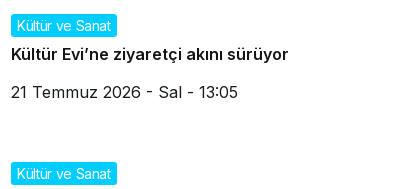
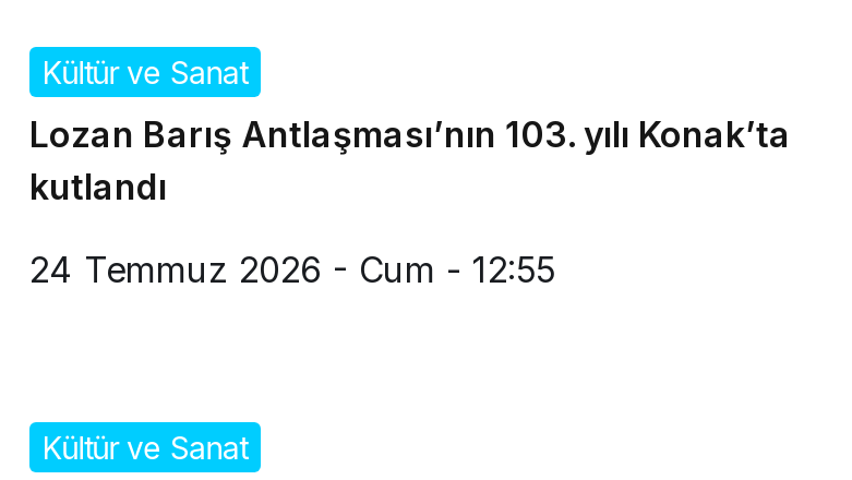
- Kültür Evi’ne ziyaretçi akını sürüyor
+ Lozan Barış Antlaşması’nın 103. yılı Konak’ta
+ kutlandı

- 21 Temmuz 2026 - Sal - 13:05
+ 24 Temmuz 2026 - Cum - 12:55
